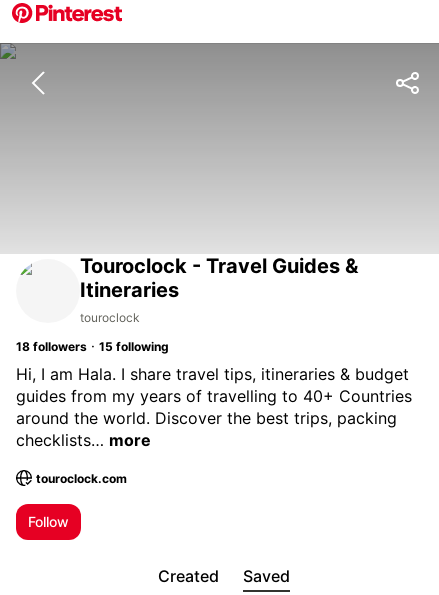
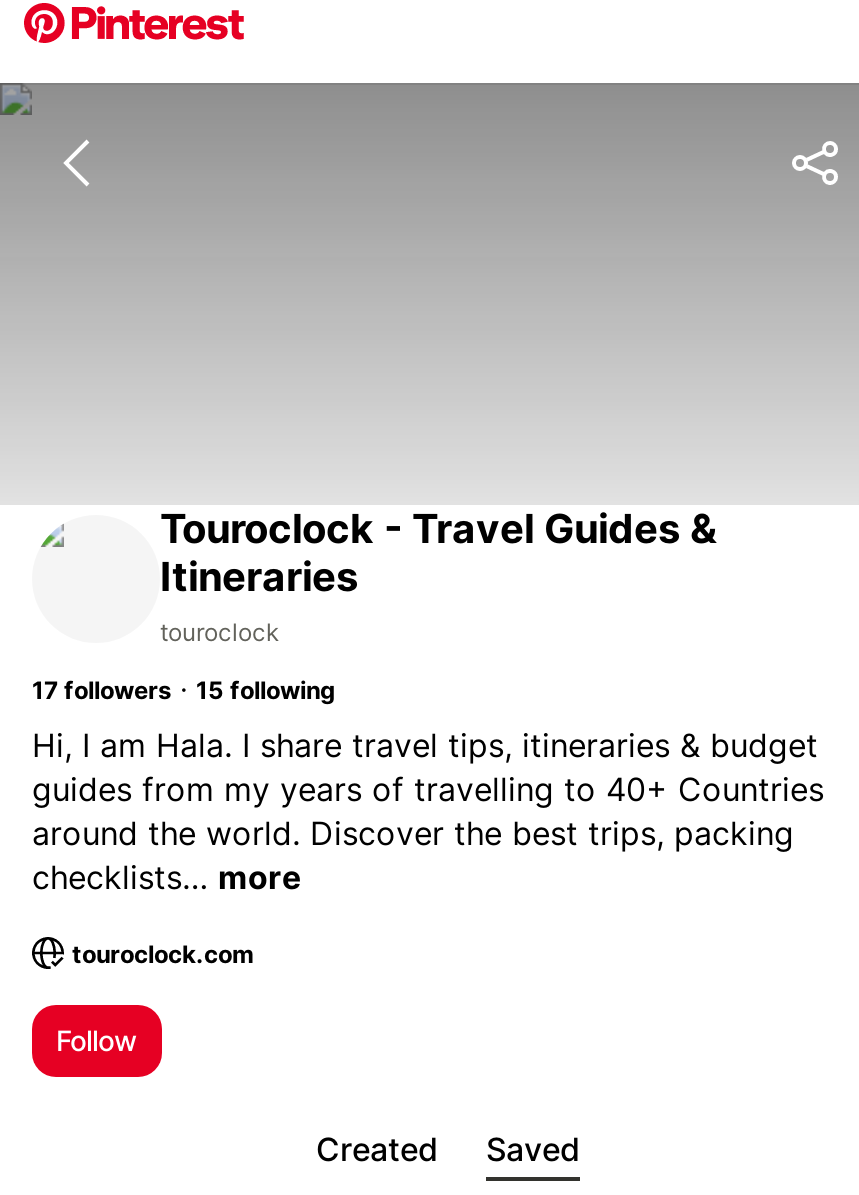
- 18 followers · 15 following
+ 17 followers · 15 following
